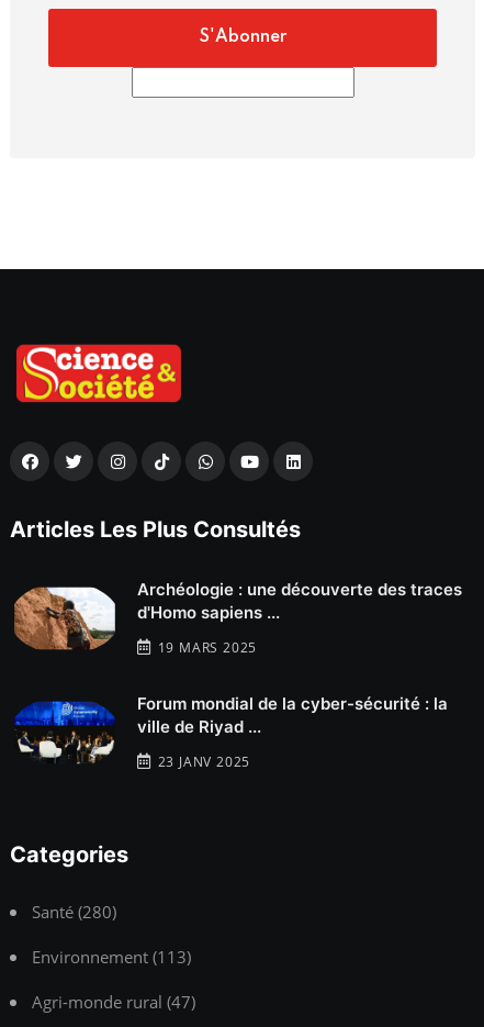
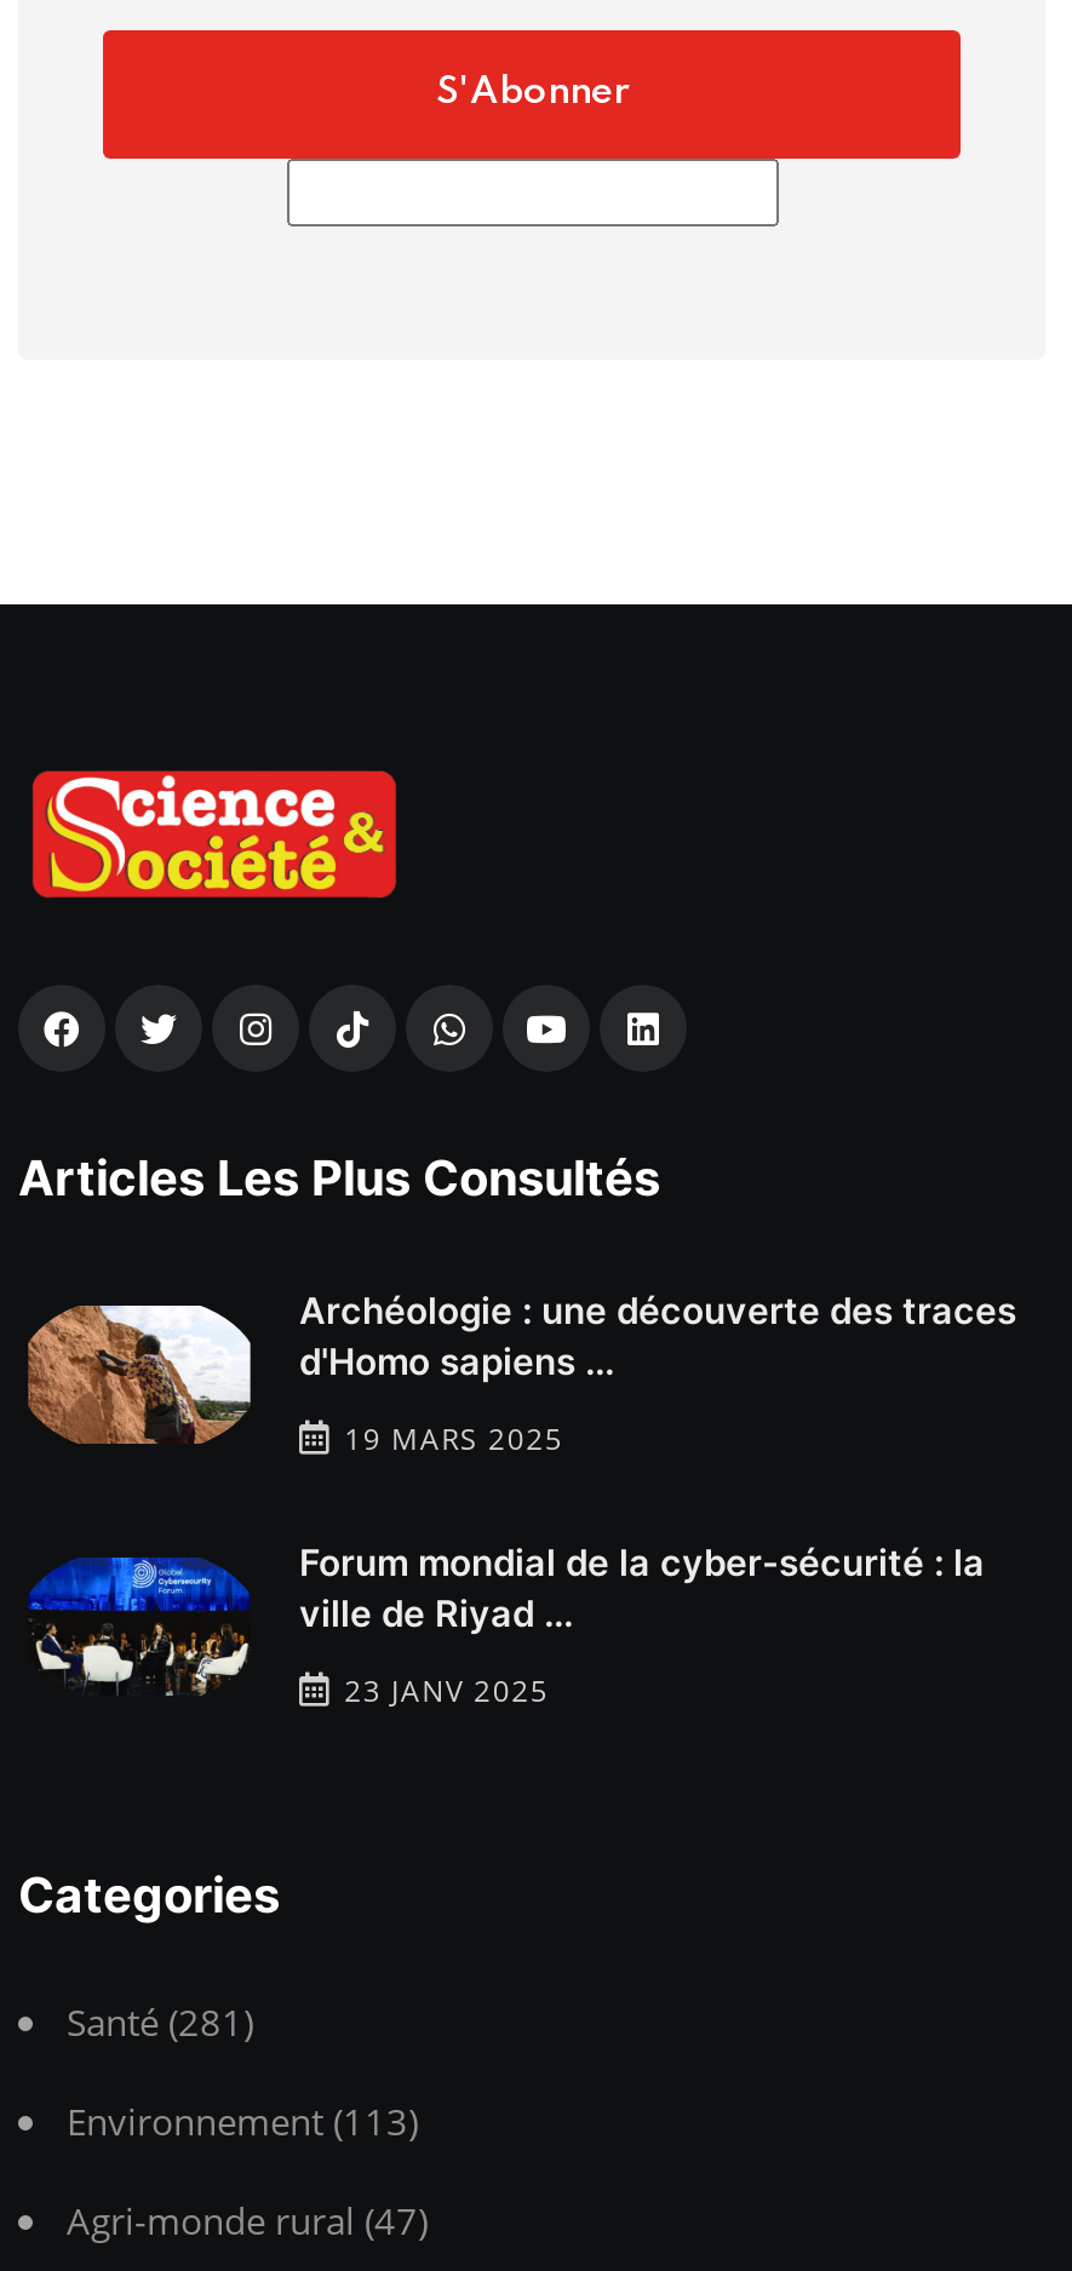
- Santé (280)
+ Santé (281)
